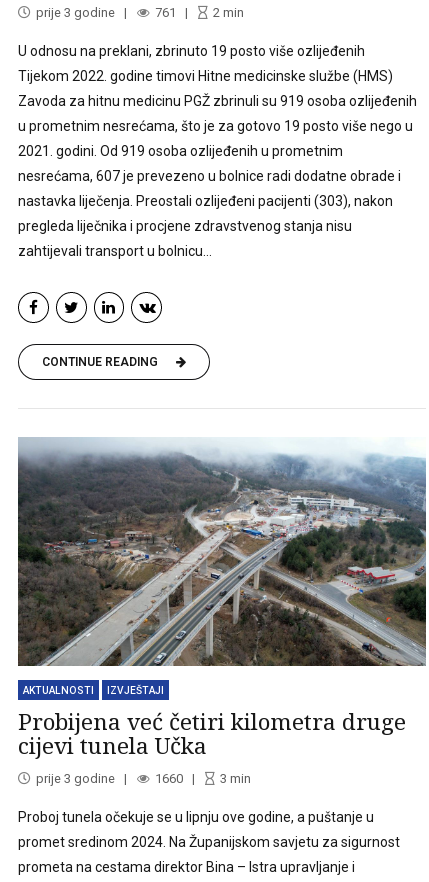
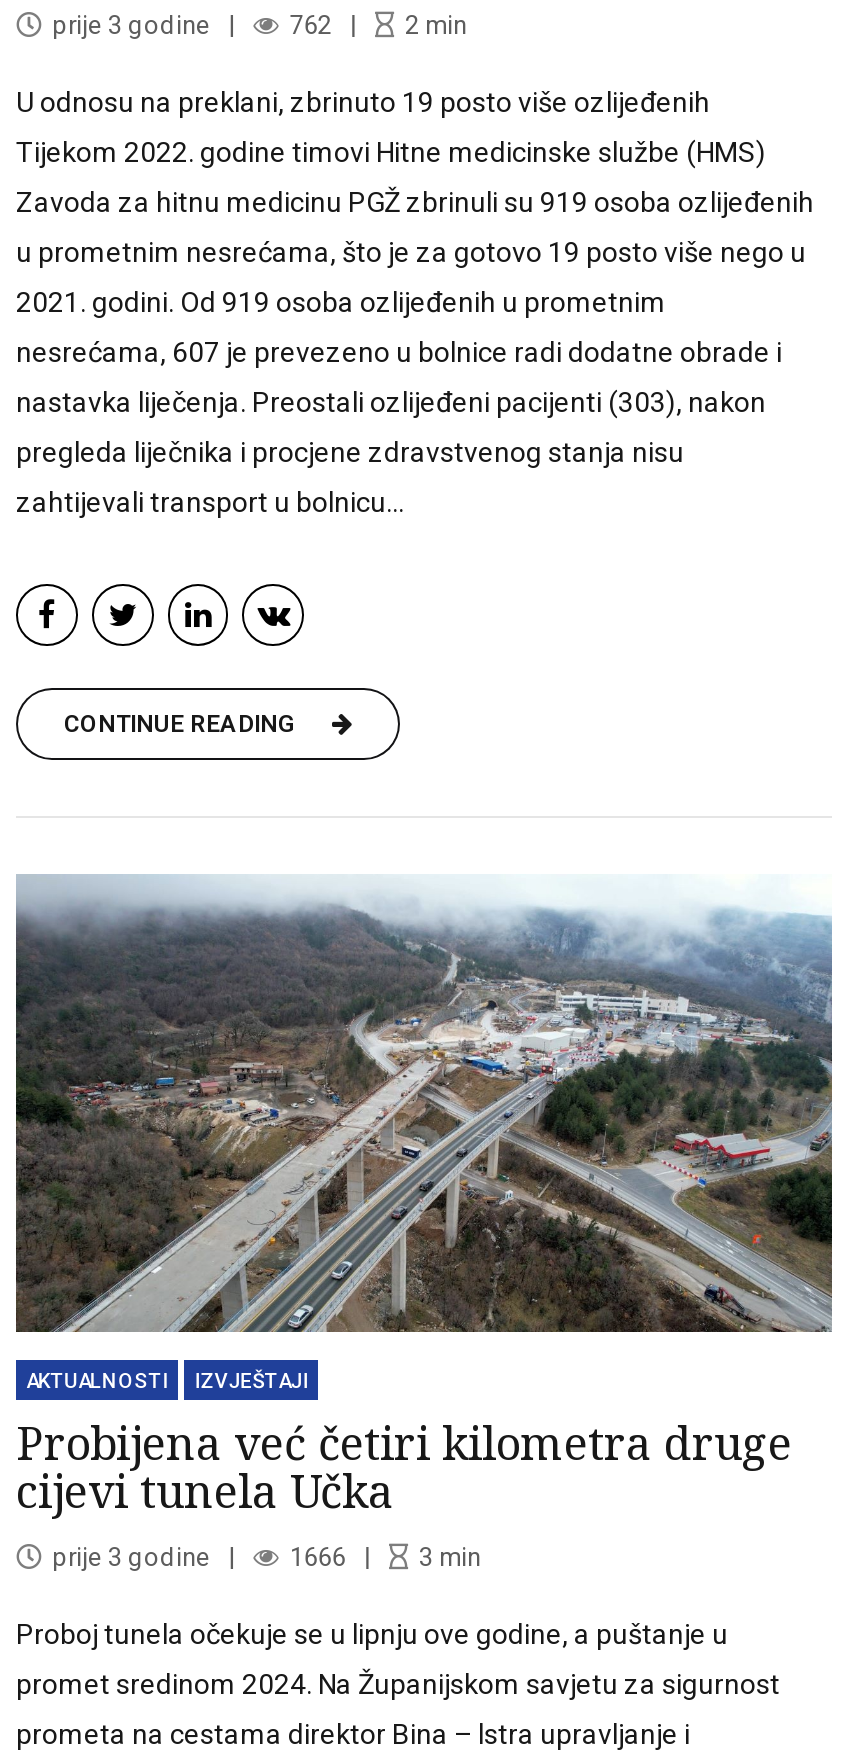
- 761
+ 762

- 1660
+ 1666
